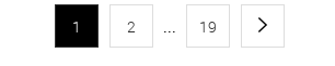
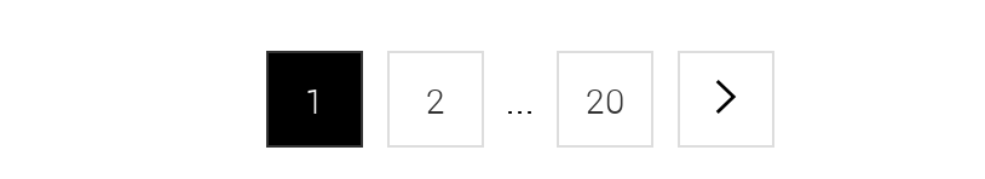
- 19
+ 20
